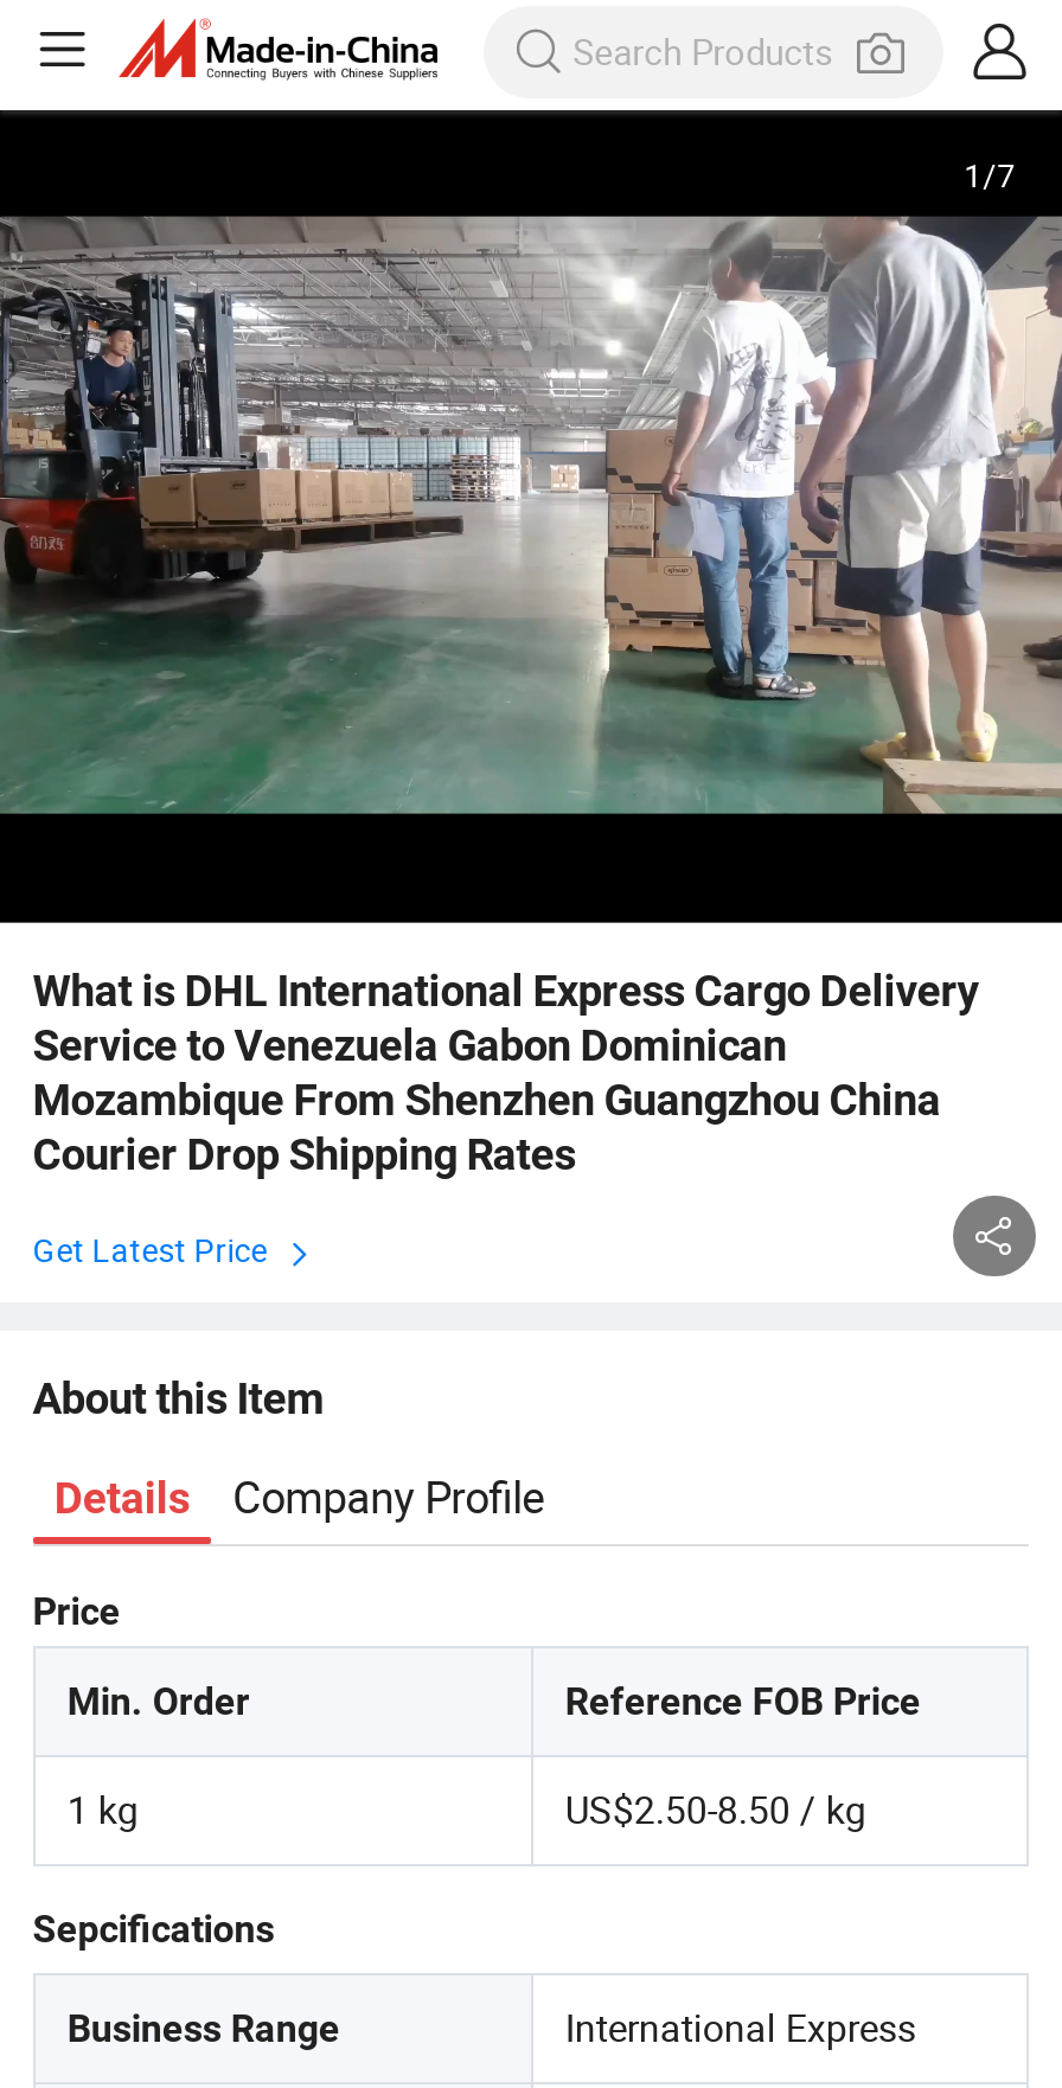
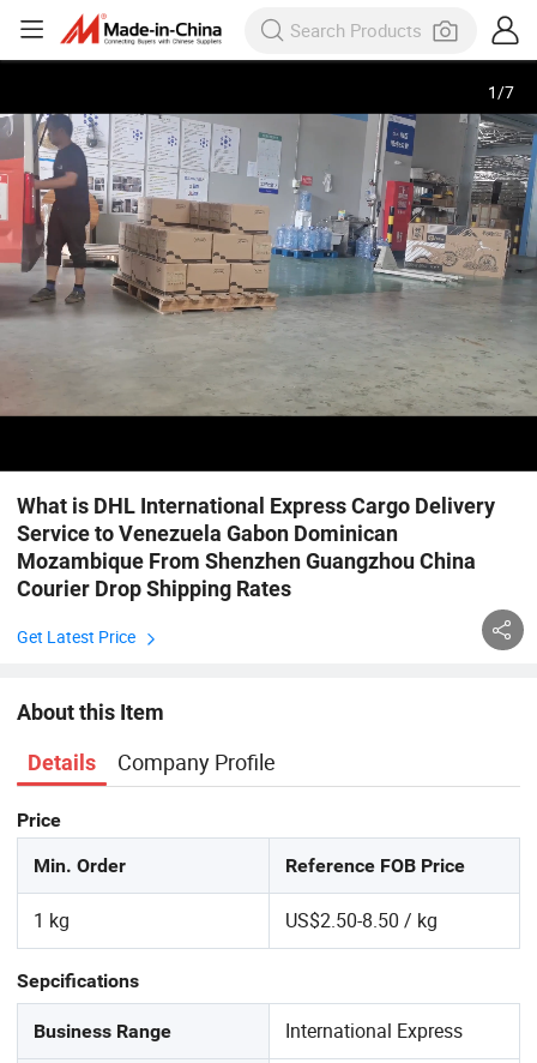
- [image]
+ [image]
